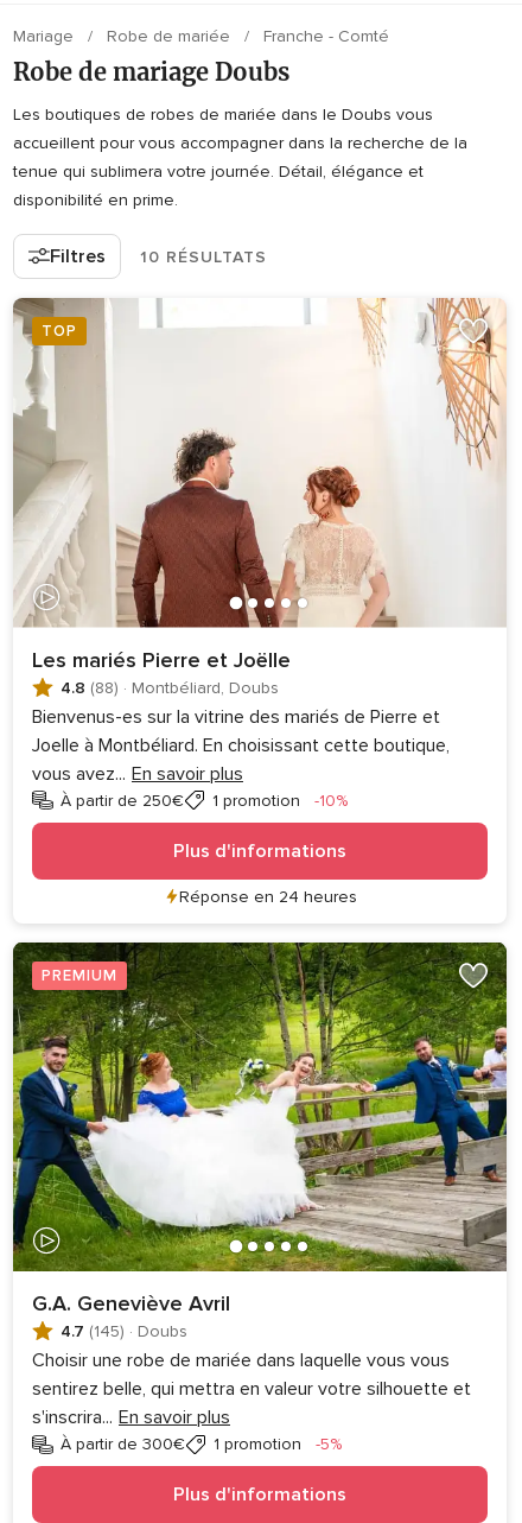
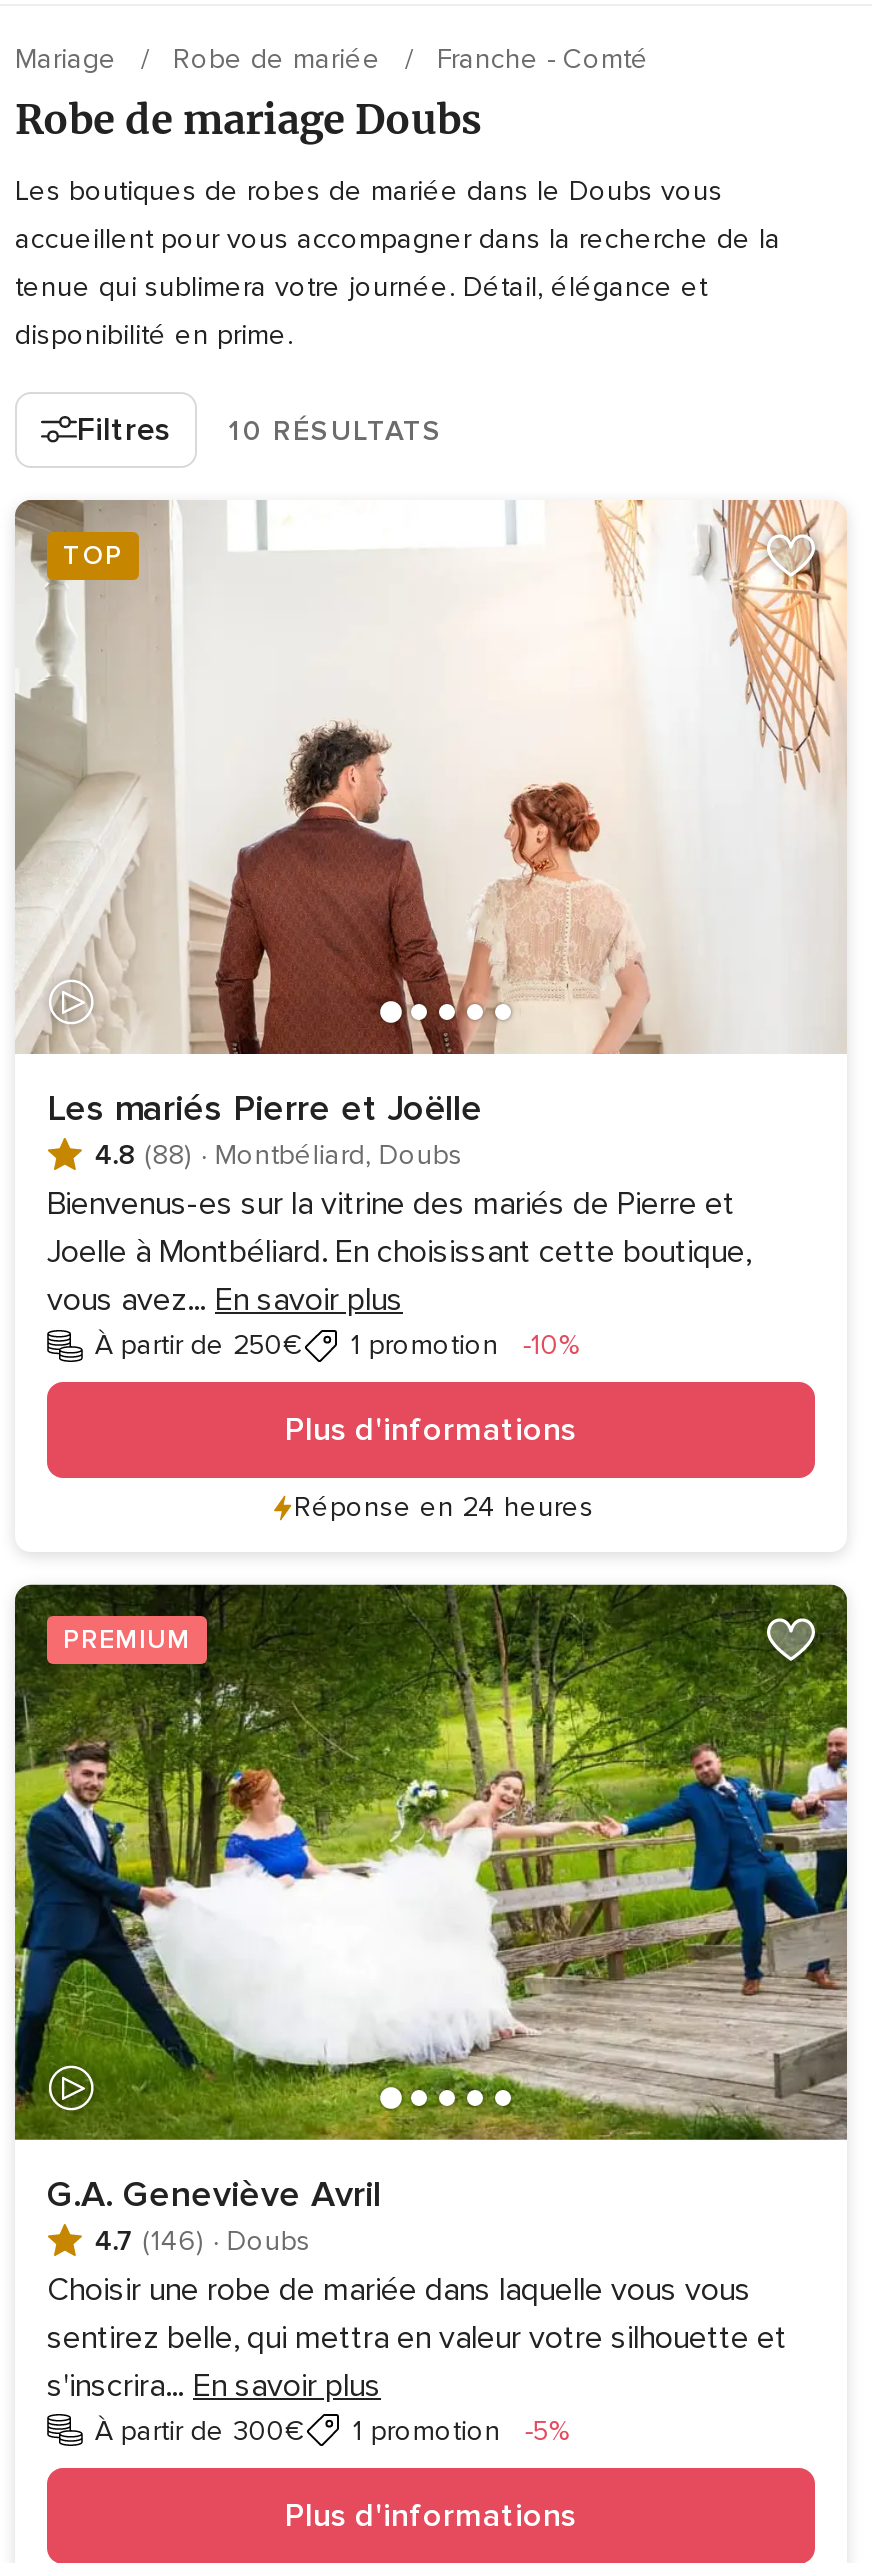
- 4.7 (145) · Doubs
+ 4.7 (146) · Doubs
